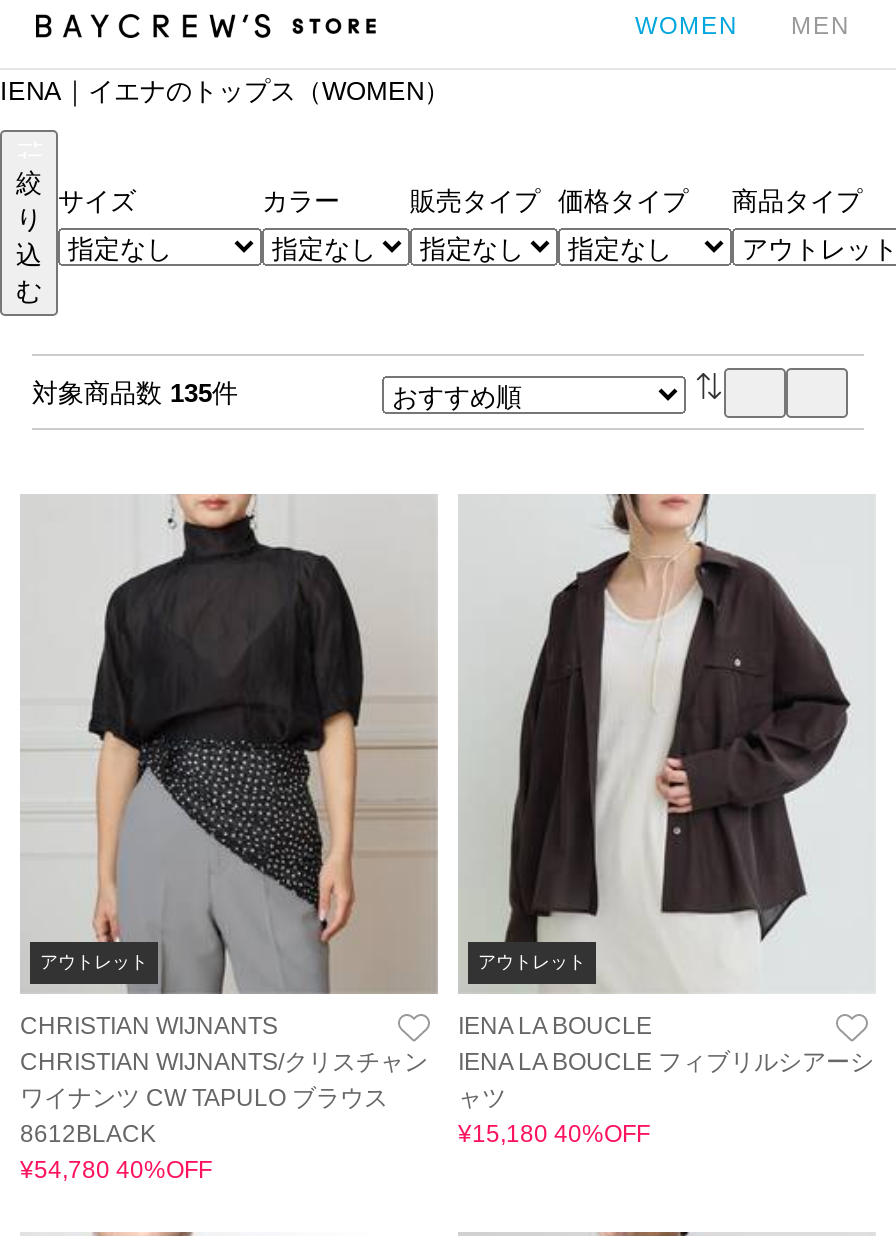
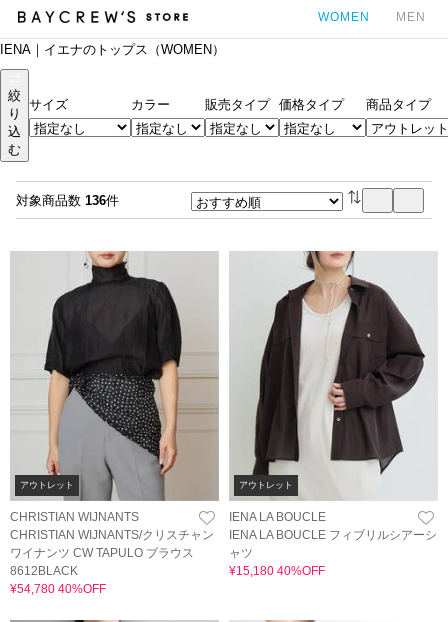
- 対象商品数 135件
+ 対象商品数 136件
